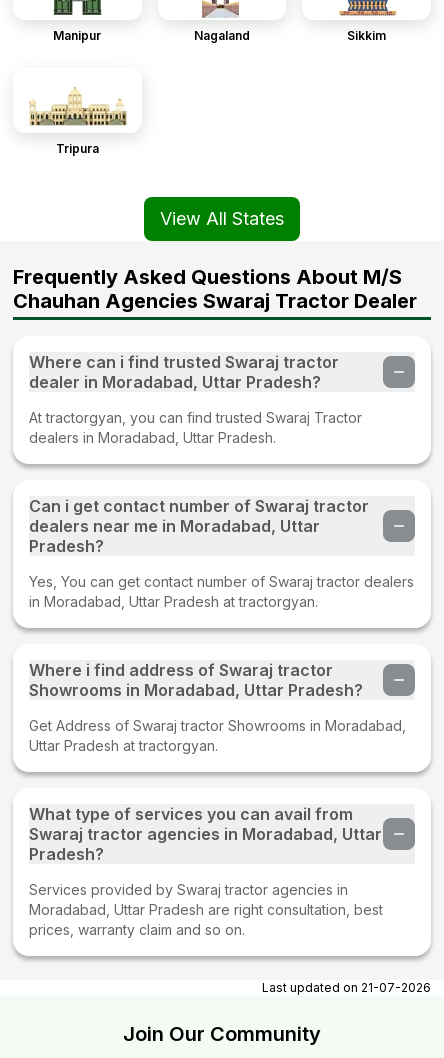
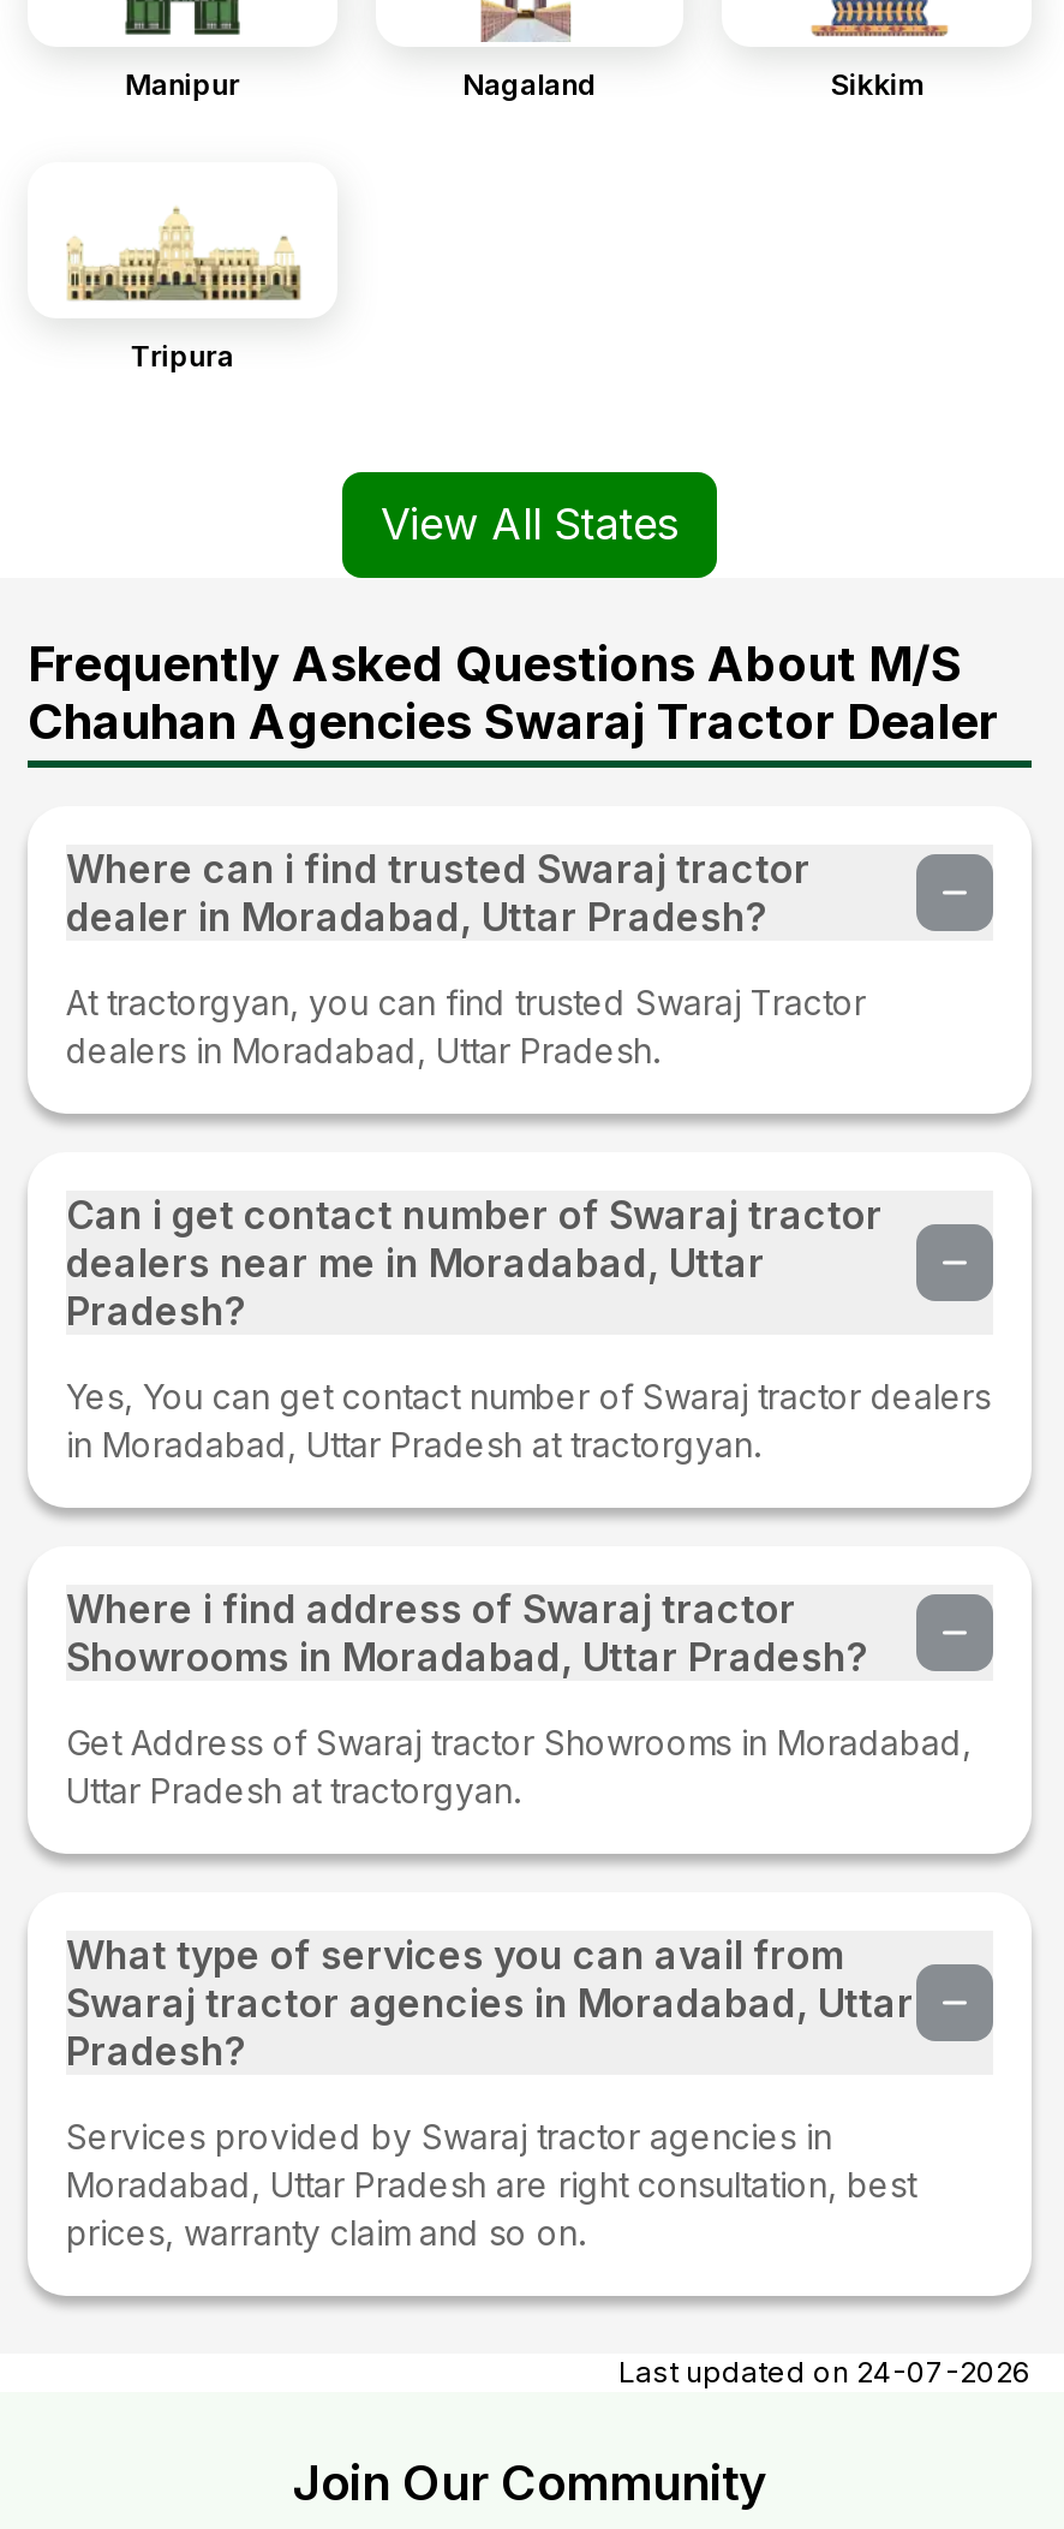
- Last updated on 21-07-2026
+ Last updated on 24-07-2026
